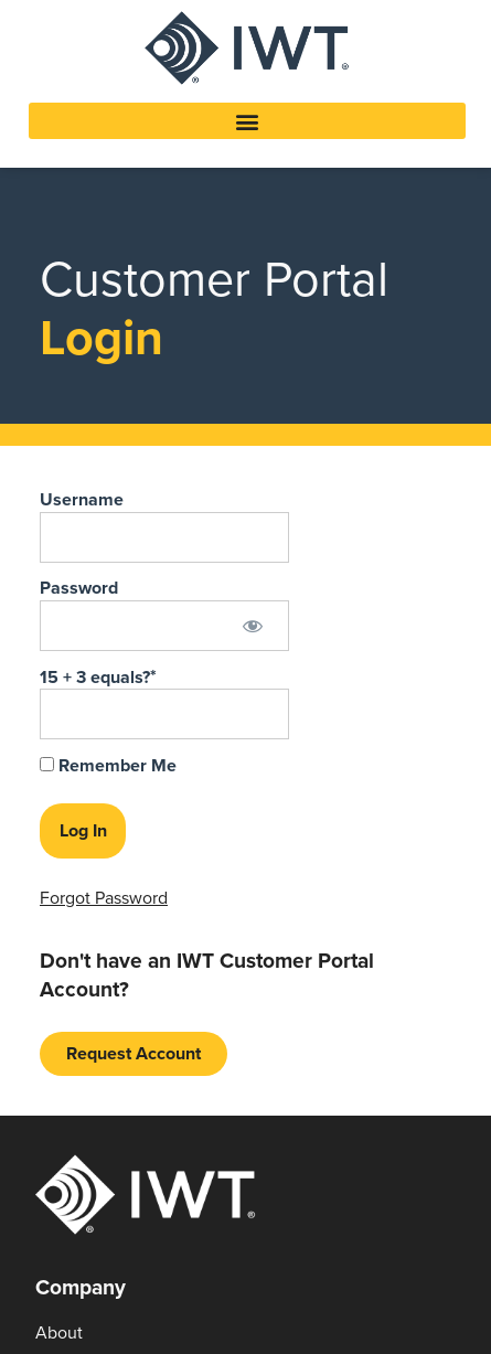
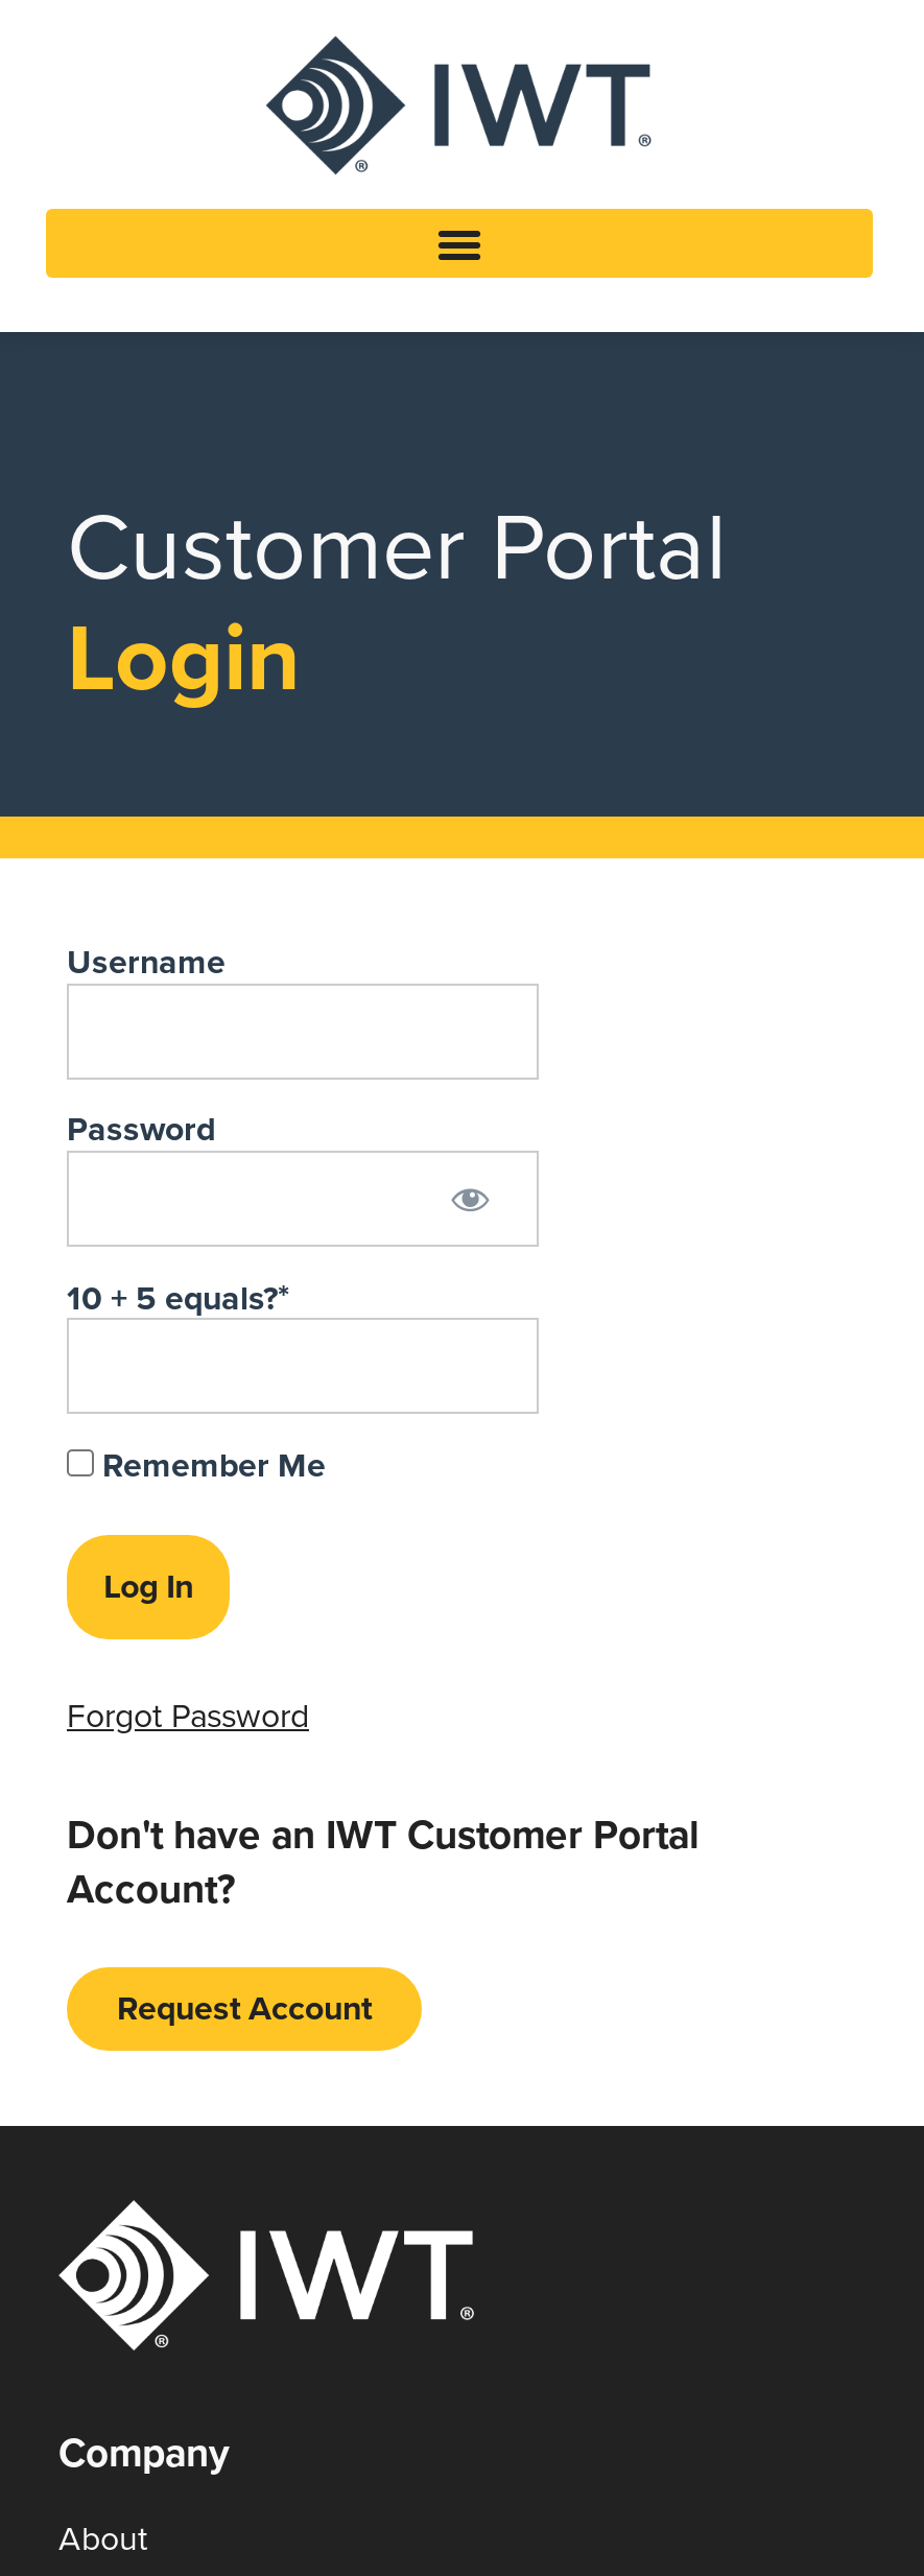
- 15 + 3 equals?*
+ 10 + 5 equals?*
